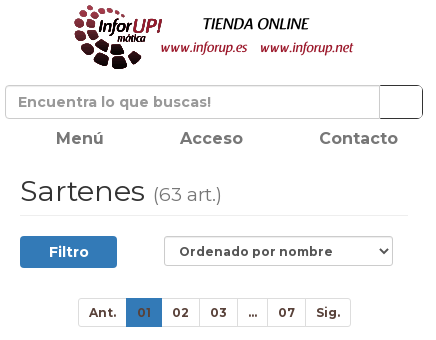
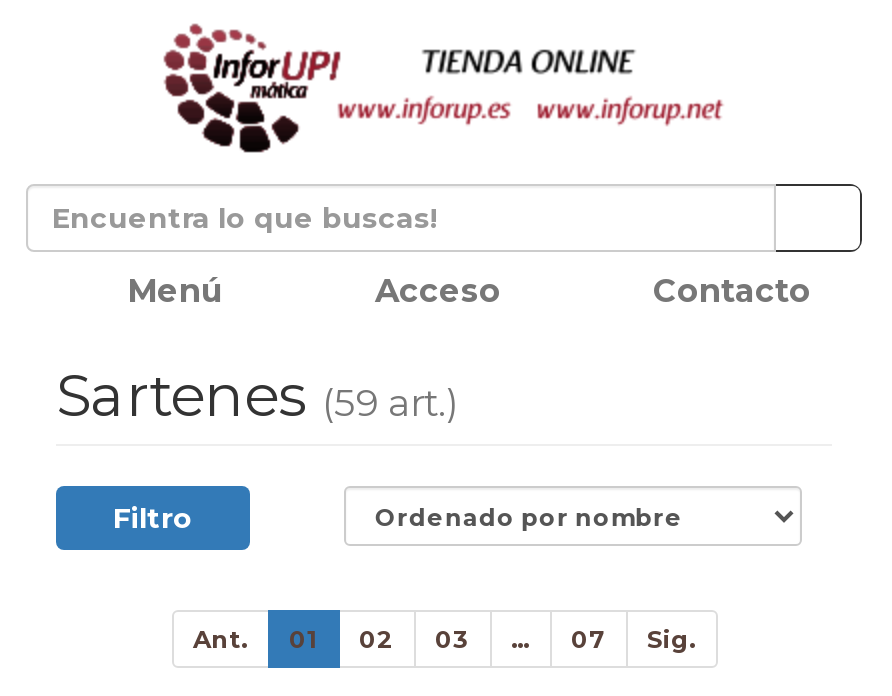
- Sartenes (63 art.)
+ Sartenes (59 art.)
